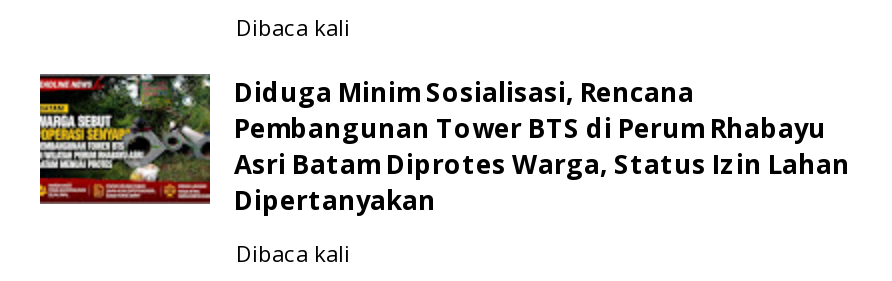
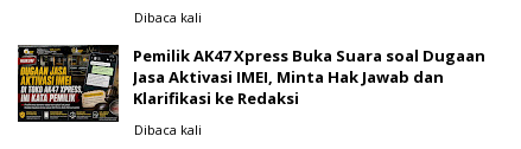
- [image]
- Diduga Minim Sosialisasi, Rencana
- Pembangunan Tower BTS di Perum Rhabayu
- Asri Batam Diprotes Warga, Status Izin Lahan
- Dipertanyakan
+ [image]
+ Pemilik AK47 Xpress Buka Suara soal Dugaan
+ Jasa Aktivasi IMEI, Minta Hak Jawab dan
+ Klarifikasi ke Redaksi
